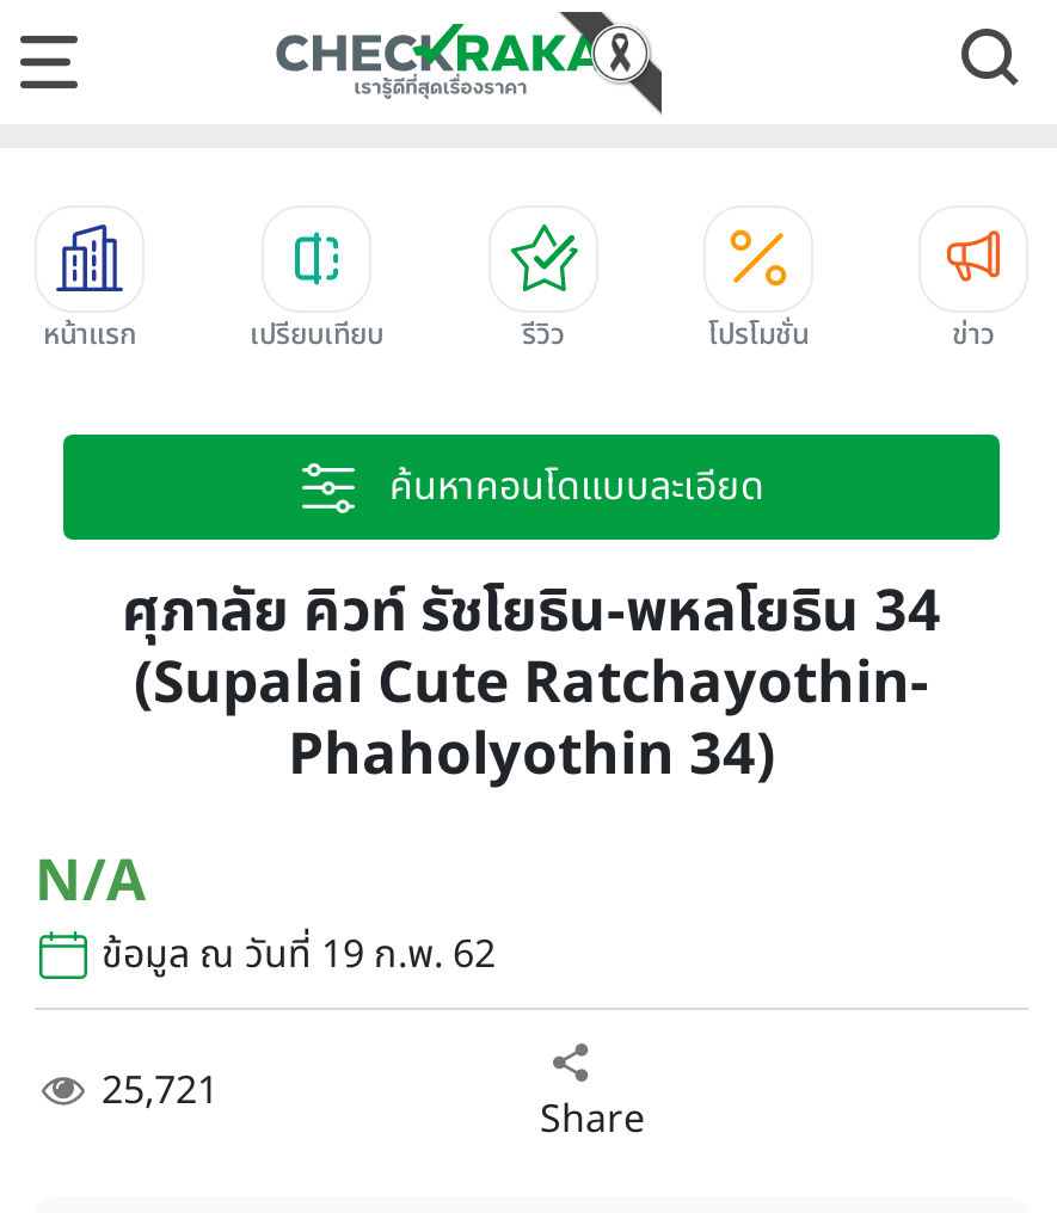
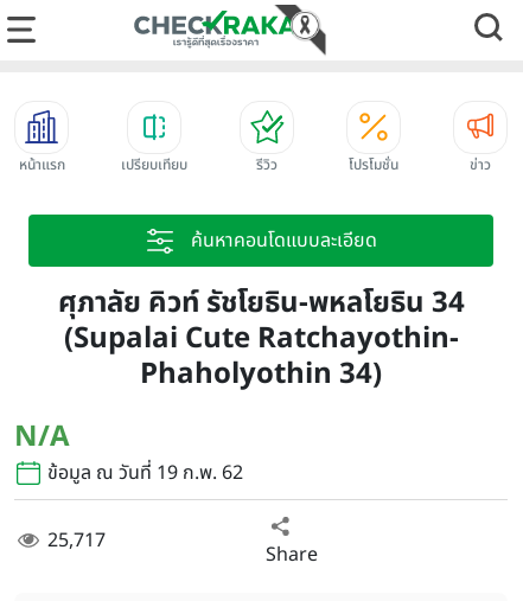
- 25,721
+ 25,717
